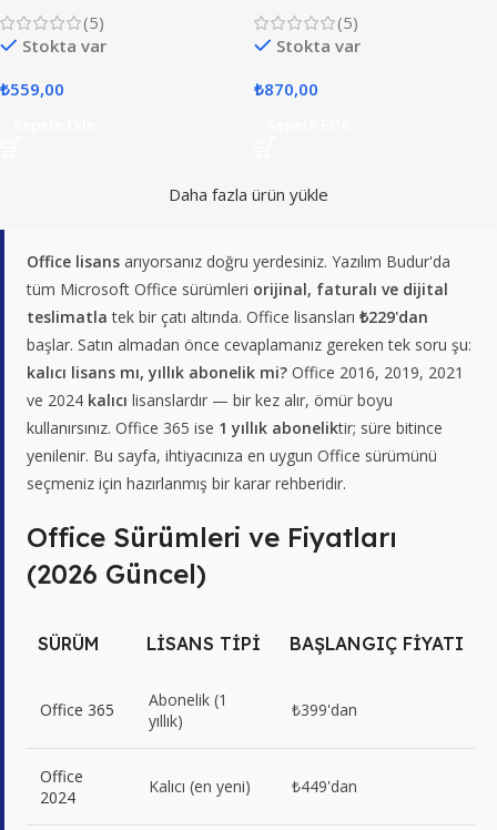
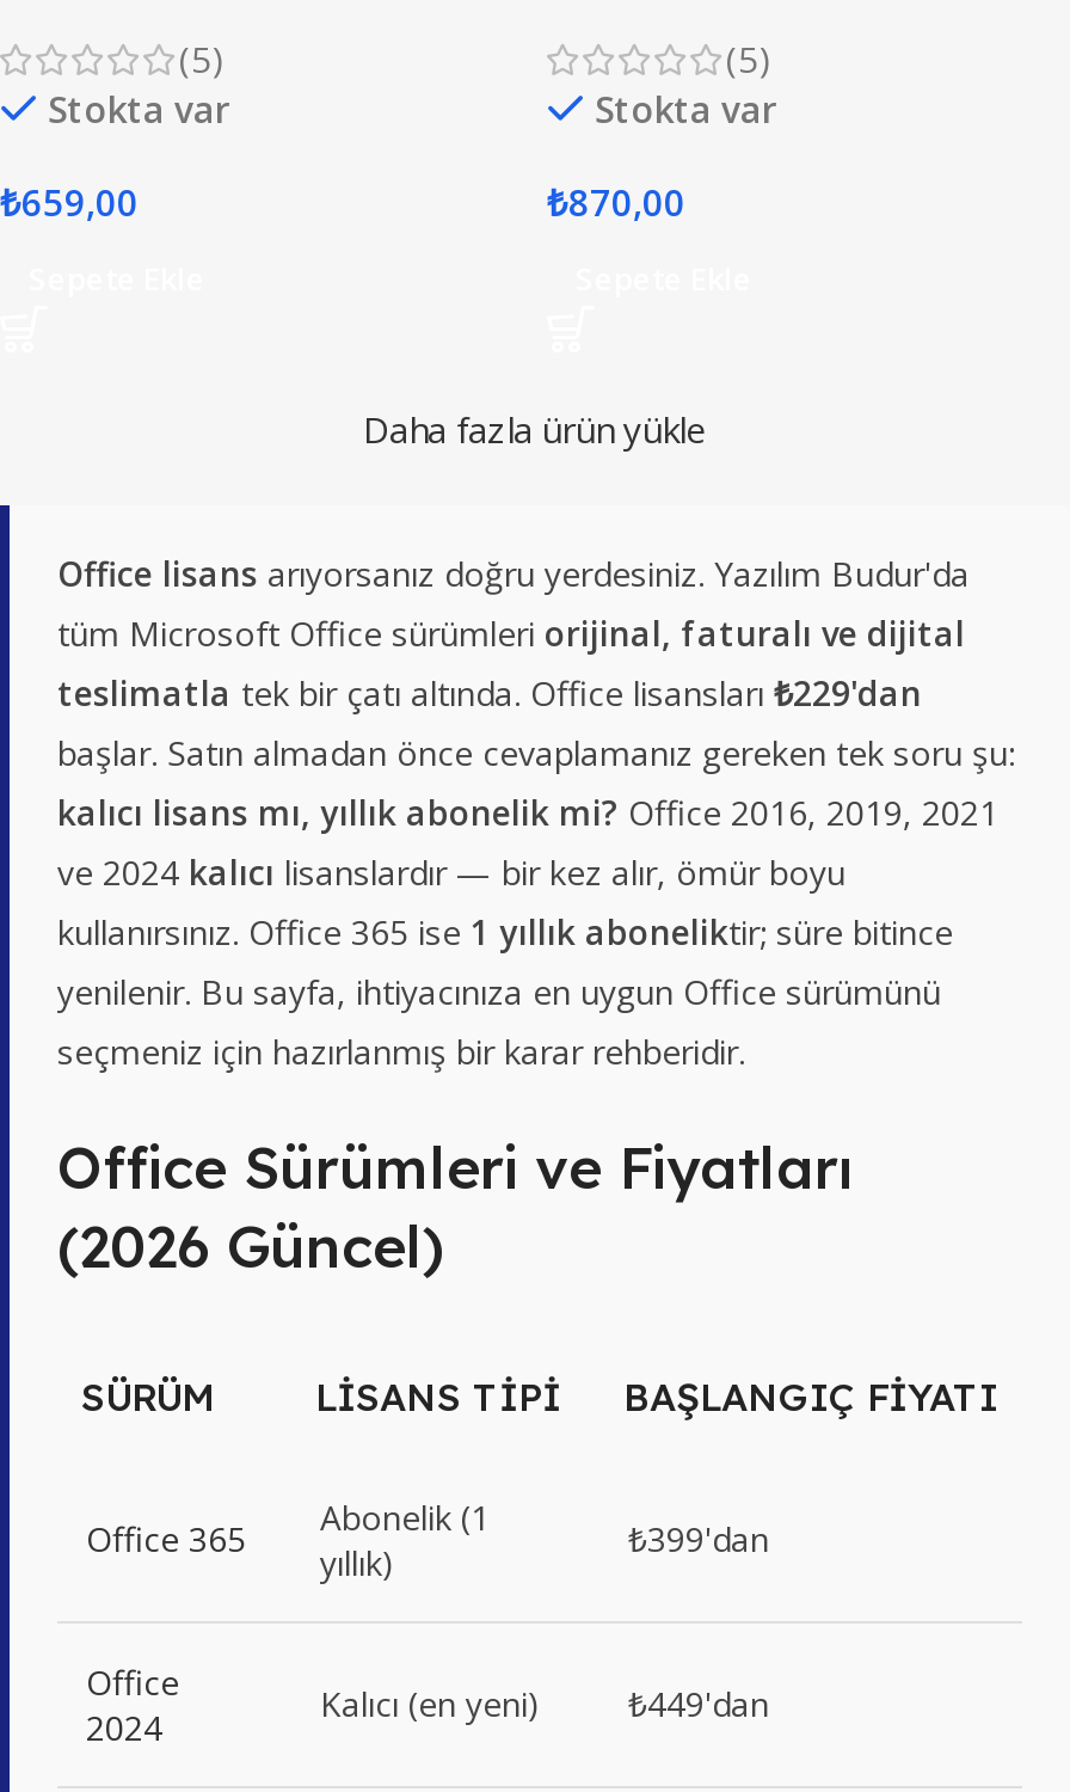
- ₺559,00
+ ₺659,00
